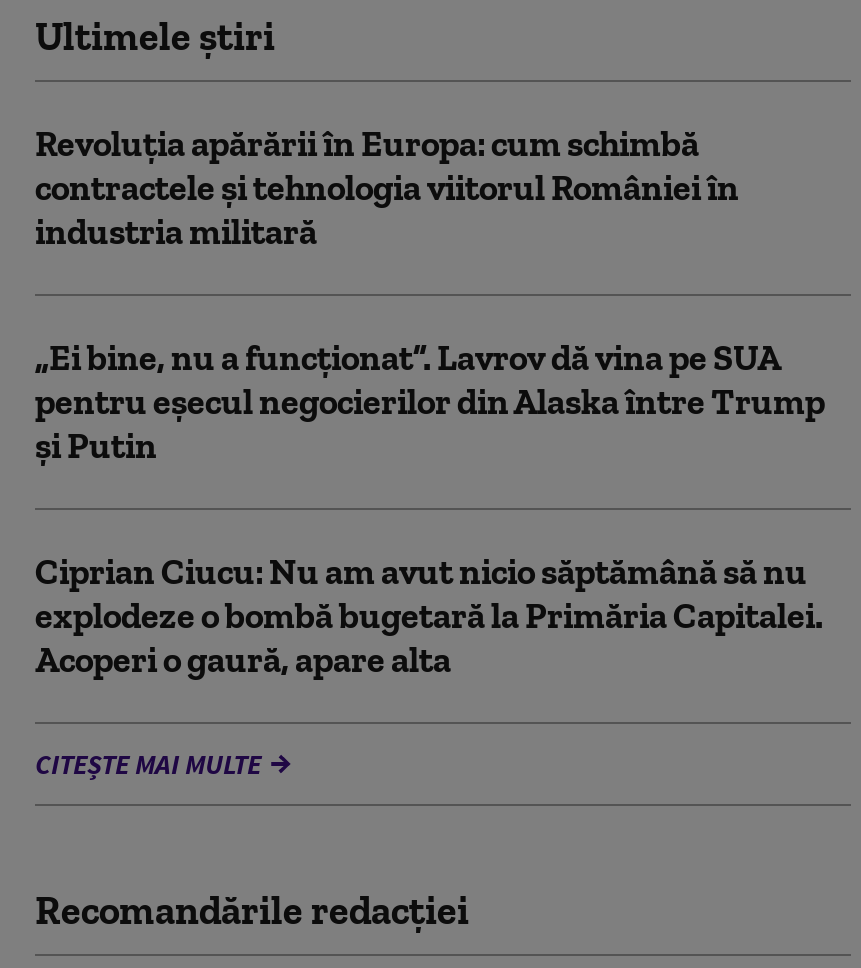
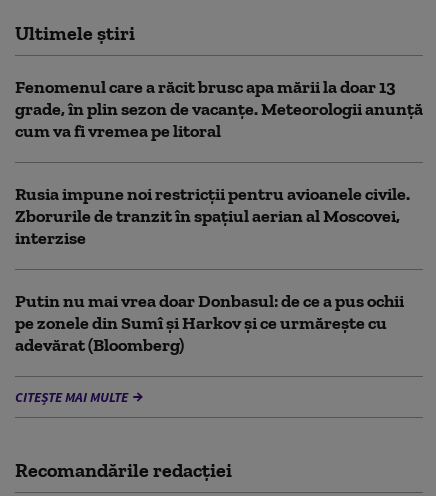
- Revoluția apărării în Europa: cum schimbă
- contractele și tehnologia viitorul României în
- industria militară
+ Fenomenul care a răcit brusc apa mării la doar 13
+ grade, în plin sezon de vacanțe. Meteorologii anunță
+ cum va fi vremea pe litoral

- „Ei bine, nu a funcţionat”. Lavrov dă vina pe SUA
- pentru eșecul negocierilor din Alaska între Trump
- şi Putin
+ Rusia impune noi restricții pentru avioanele civile.
+ Zborurile de tranzit în spațiul aerian al Moscovei,
+ interzise

- Ciprian Ciucu: Nu am avut nicio săptămână să nu
- explodeze o bombă bugetară la Primăria Capitalei.
- Acoperi o gaură, apare alta
+ Putin nu mai vrea doar Donbasul: de ce a pus ochii
+ pe zonele din Sumî și Harkov și ce urmărește cu
+ adevărat (Bloomberg)
